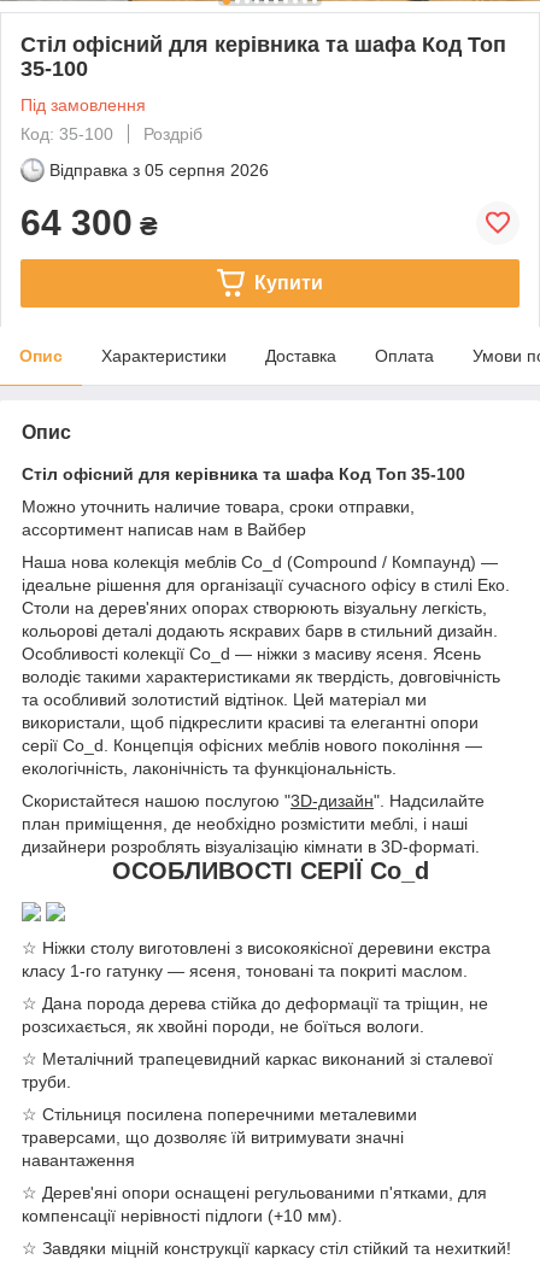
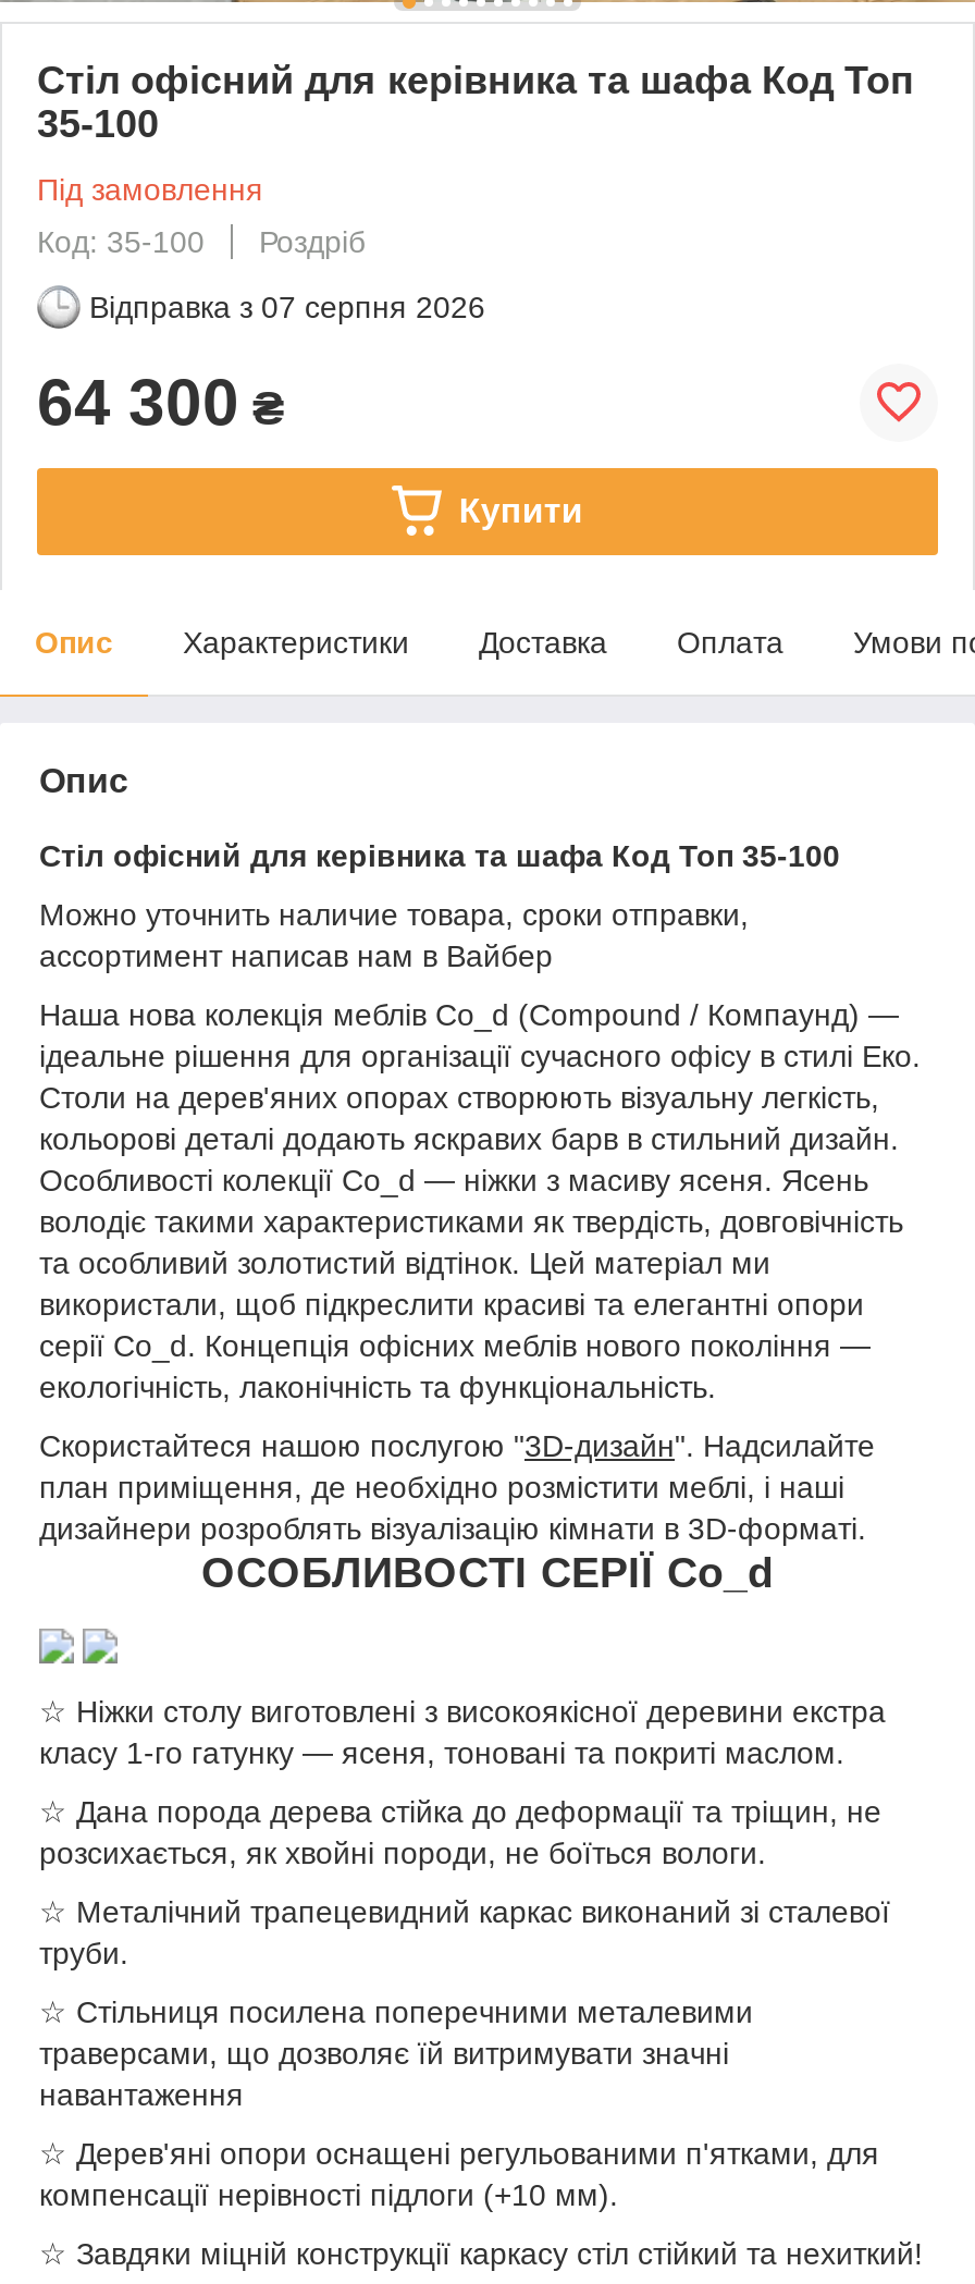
- Відправка з 05 серпня 2026
+ Відправка з 07 серпня 2026
